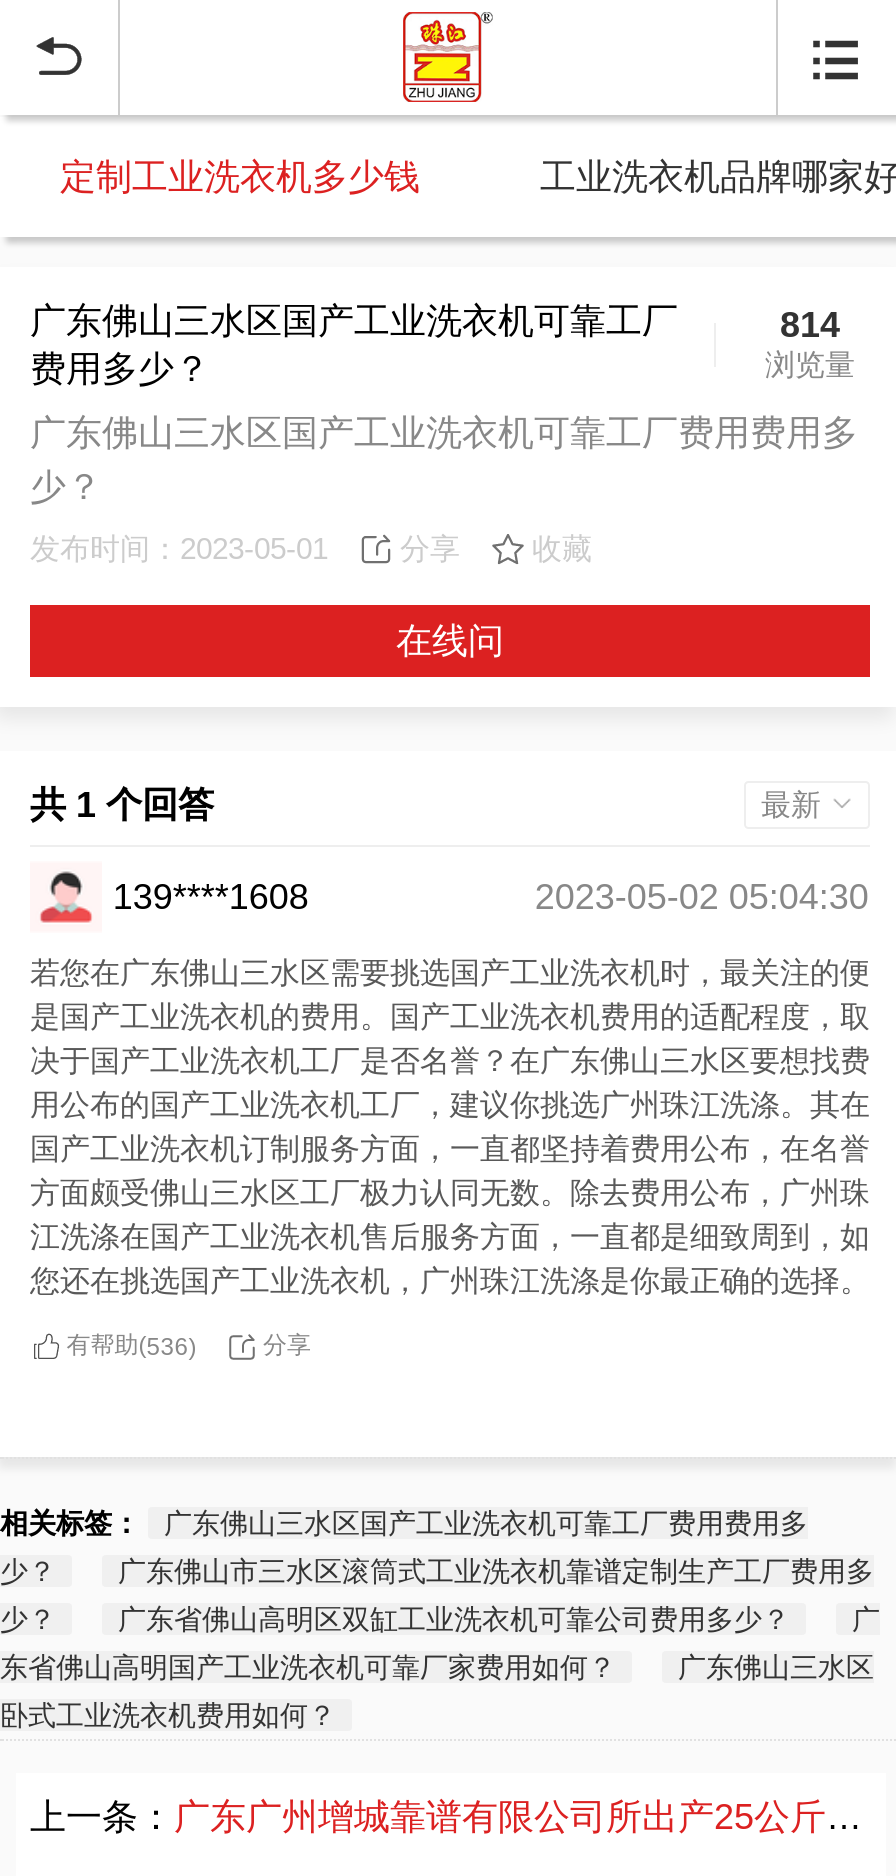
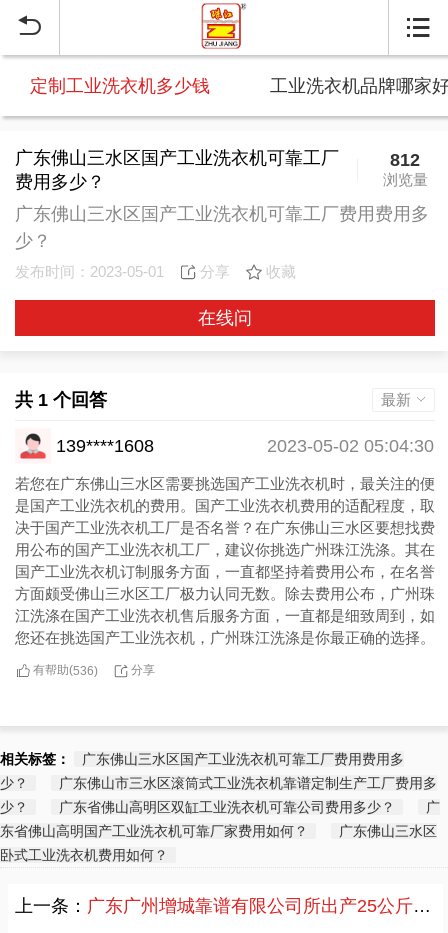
- 814
+ 812
